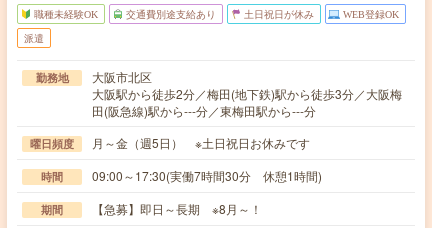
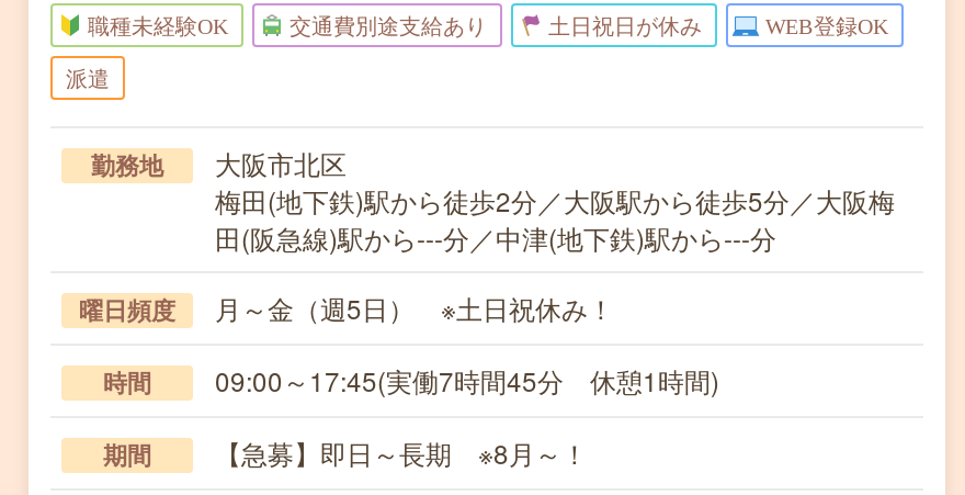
- 大阪駅から徒歩2分／梅田(地下鉄)駅から徒歩3分／大阪梅
- 田(阪急線)駅から---分／東梅田駅から---分
+ 梅田(地下鉄)駅から徒歩2分／大阪駅から徒歩5分／大阪梅
+ 田(阪急線)駅から---分／中津(地下鉄)駅から---分

- 月～金（週5日） ※土日祝日お休みです
+ 月～金（週5日） ※土日祝休み！

- 09:00～17:30(実働7時間30分 休憩1時間)
+ 09:00～17:45(実働7時間45分 休憩1時間)
